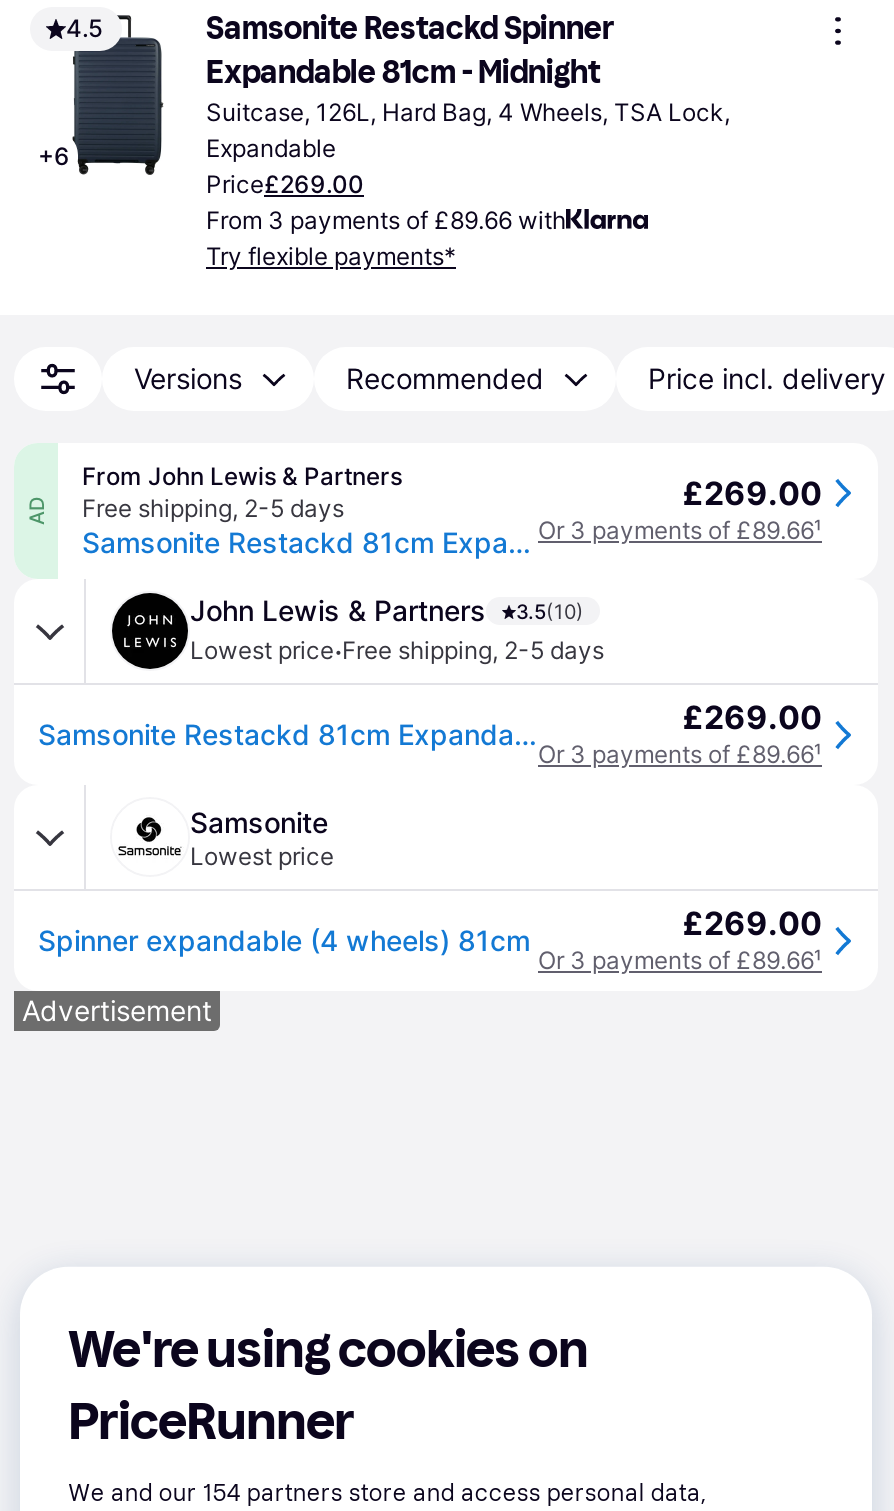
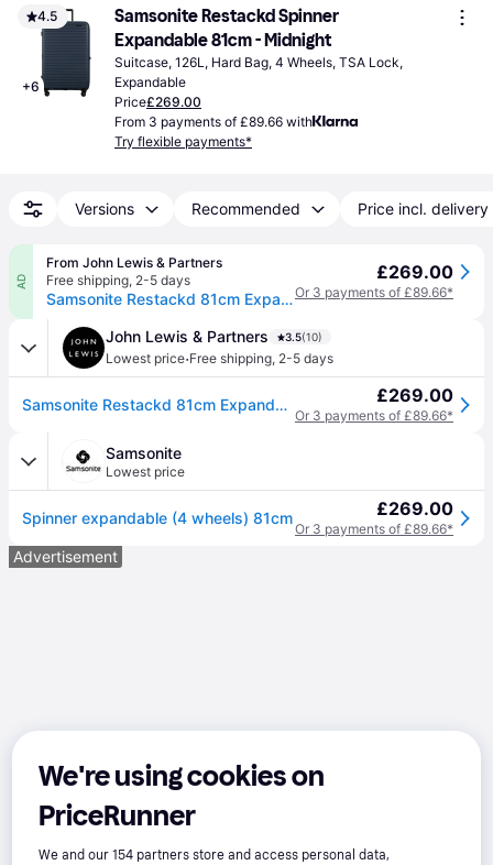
- Or 3 payments of £89.66¹
+ Or 3 payments of £89.66*

- Or 3 payments of £89.66¹
+ Or 3 payments of £89.66*

- Or 3 payments of £89.66¹
+ Or 3 payments of £89.66*
